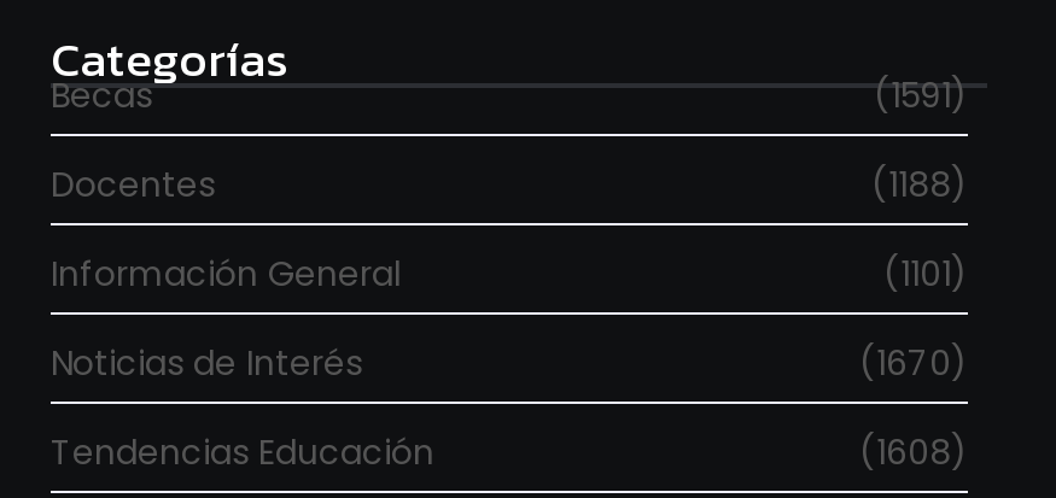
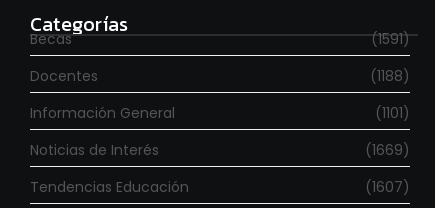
- (1670)
+ (1669)

- (1608)
+ (1607)
